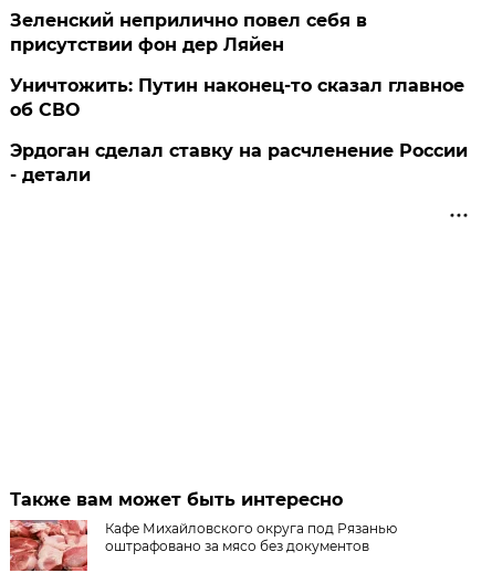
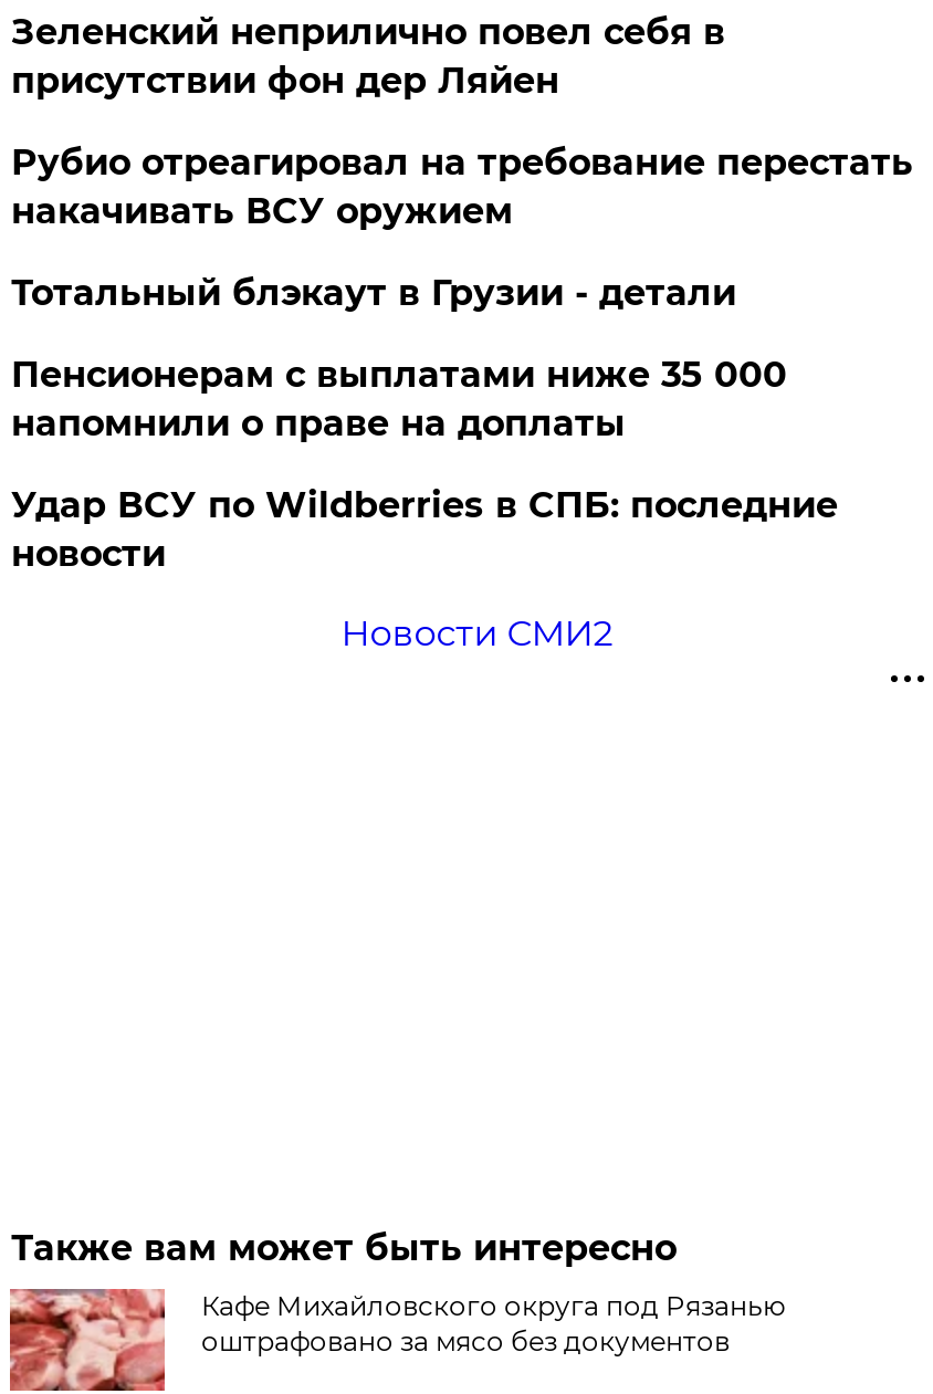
- Уничтожить: Путин наконец-то сказал главное
- об СВО
- Эрдоган сделал ставку на расчленение России
- - детали
+ Рубио отреагировал на требование перестать
+ накачивать ВСУ оружием
+ Тотальный блэкаут в Грузии - детали
+ Пенсионерам с выплатами ниже 35 000
+ напомнили о праве на доплаты
+ Удар ВСУ по Wildberries в СПБ: последние
+ новости
+ Новости СМИ2
